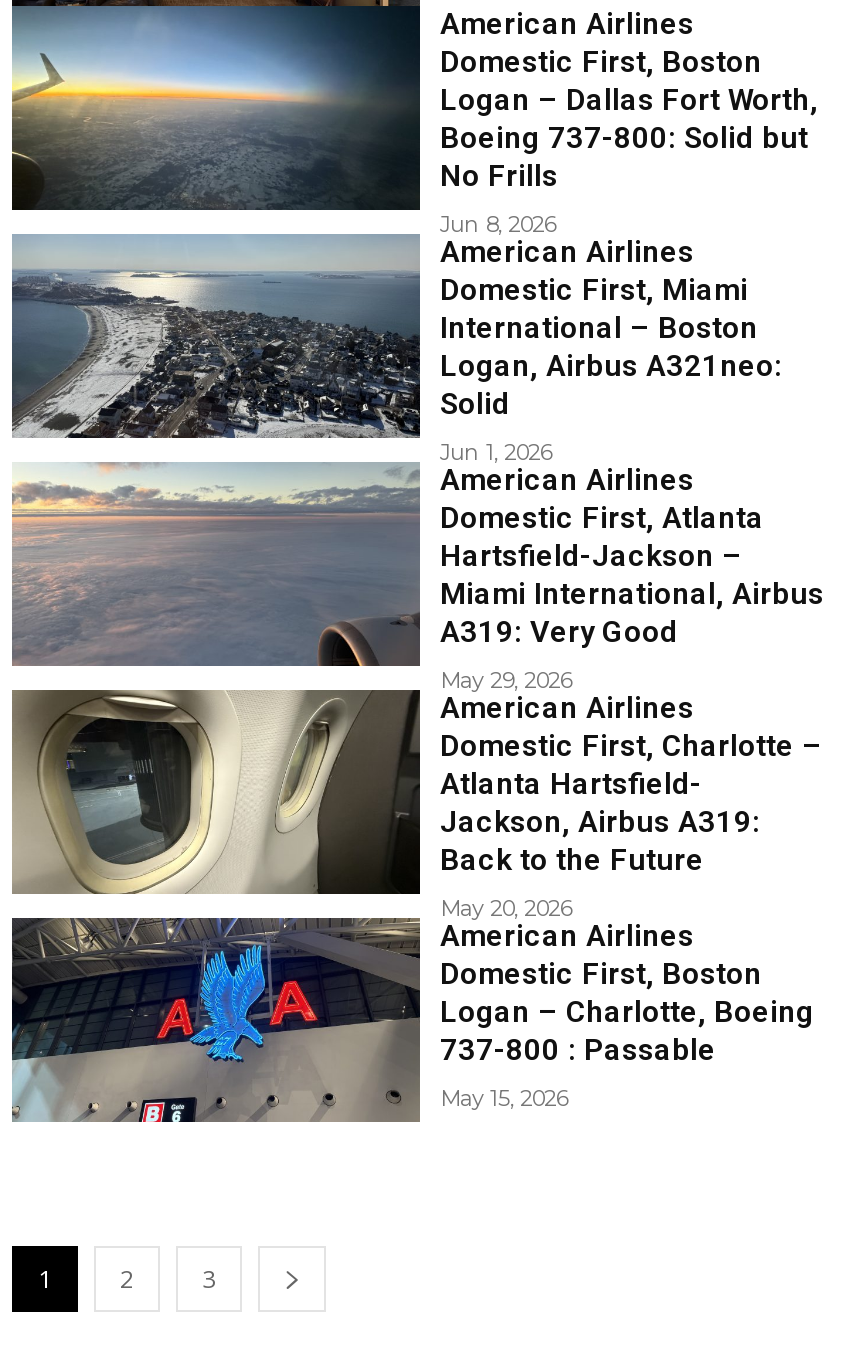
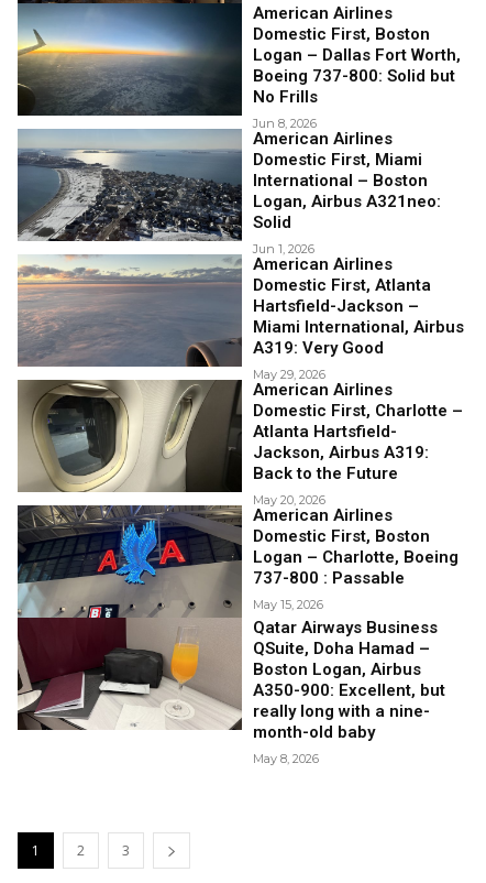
+ [image]
+ Qatar Airways Business
+ QSuite, Doha Hamad –
+ Boston Logan, Airbus
+ A350-900: Excellent, but
+ really long with a nine-
+ month-old baby
+ May 8, 2026
